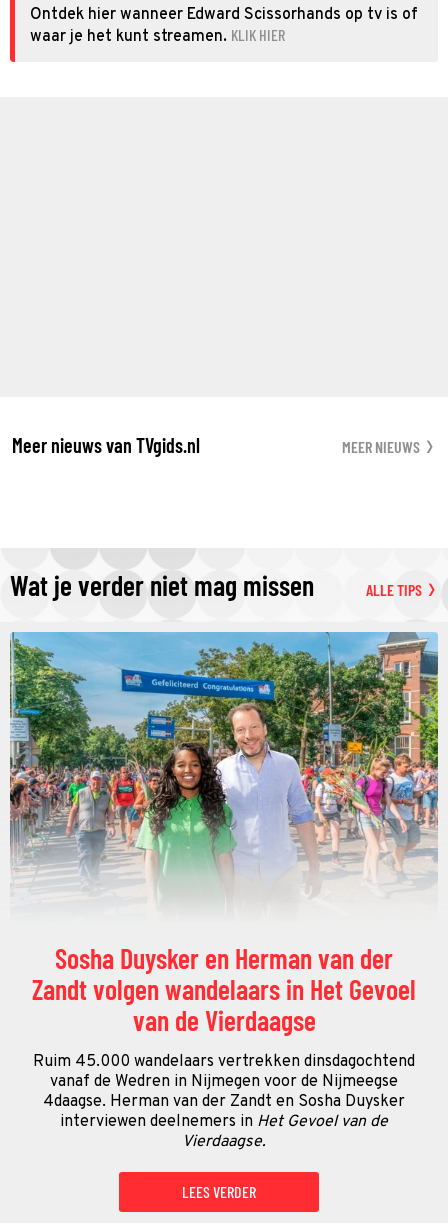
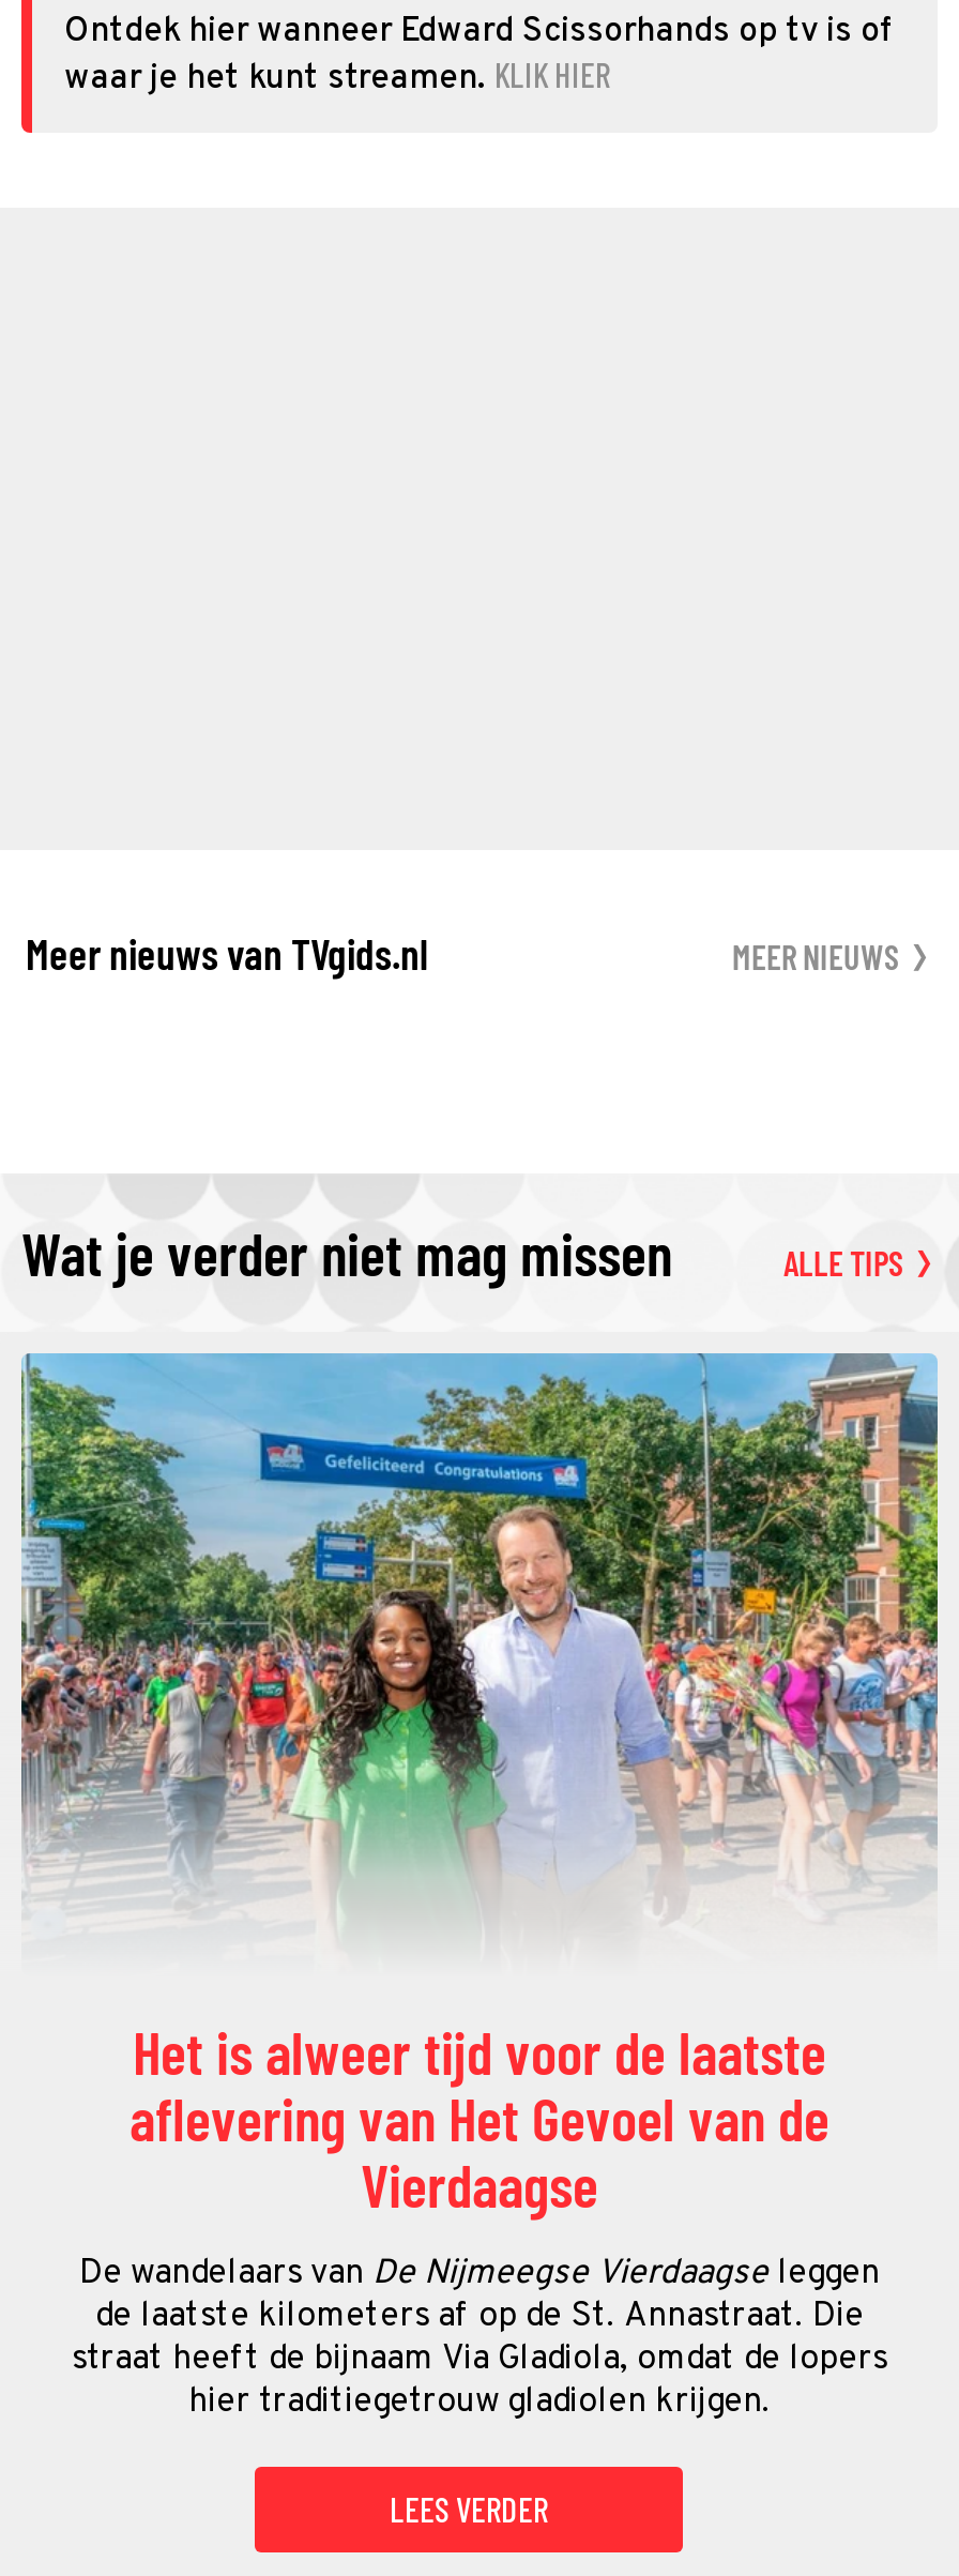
- Sosha Duysker en Herman van der
- Zandt volgen wandelaars in Het Gevoel
- van de Vierdaagse
- Ruim 45.000 wandelaars vertrekken dinsdagochtend
- vanaf de Wedren in Nijmegen voor de Nijmeegse
- 4daagse. Herman van der Zandt en Sosha Duysker
- interviewen deelnemers in Het Gevoel van de
- Vierdaagse.
+ Het is alweer tijd voor de laatste
+ aflevering van Het Gevoel van de
+ Vierdaagse
+ De wandelaars van De Nijmeegse Vierdaagse leggen
+ de laatste kilometers af op de St. Annastraat. Die
+ straat heeft de bijnaam Via Gladiola, omdat de lopers
+ hier traditiegetrouw gladiolen krijgen.
